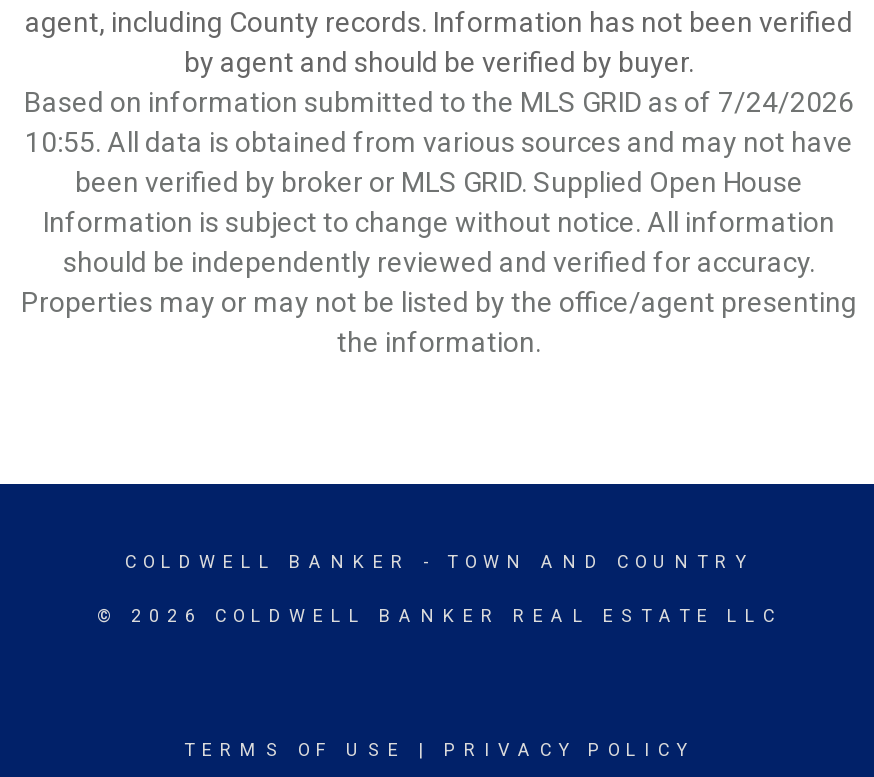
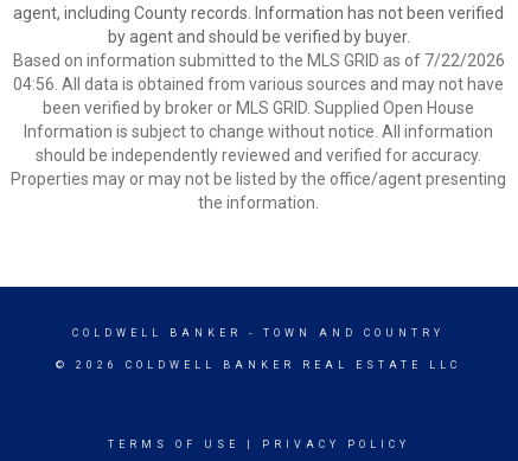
- Based on information submitted to the MLS GRID as of 7/24/2026
+ Based on information submitted to the MLS GRID as of 7/22/2026

- 10:55. All data is obtained from various sources and may not have
+ 04:56. All data is obtained from various sources and may not have
